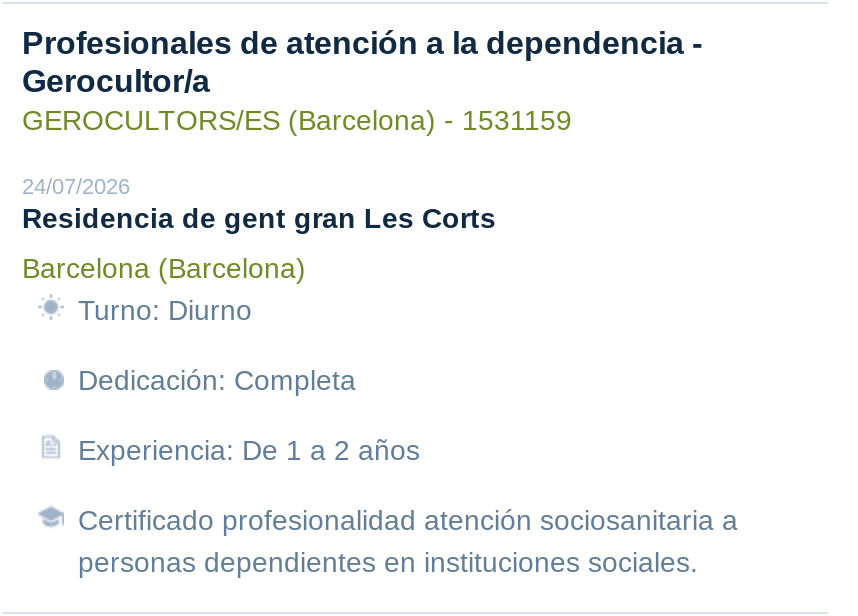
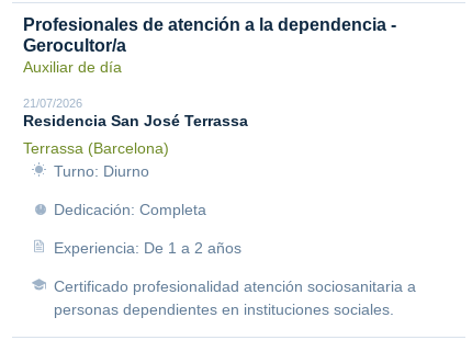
- GEROCULTORS/ES (Barcelona) - 1531159
+ Auxiliar de día

- 24/07/2026
- Residencia de gent gran Les Corts
+ 21/07/2026
+ Residencia San José Terrassa

- Barcelona (Barcelona)
+ Terrassa (Barcelona)
